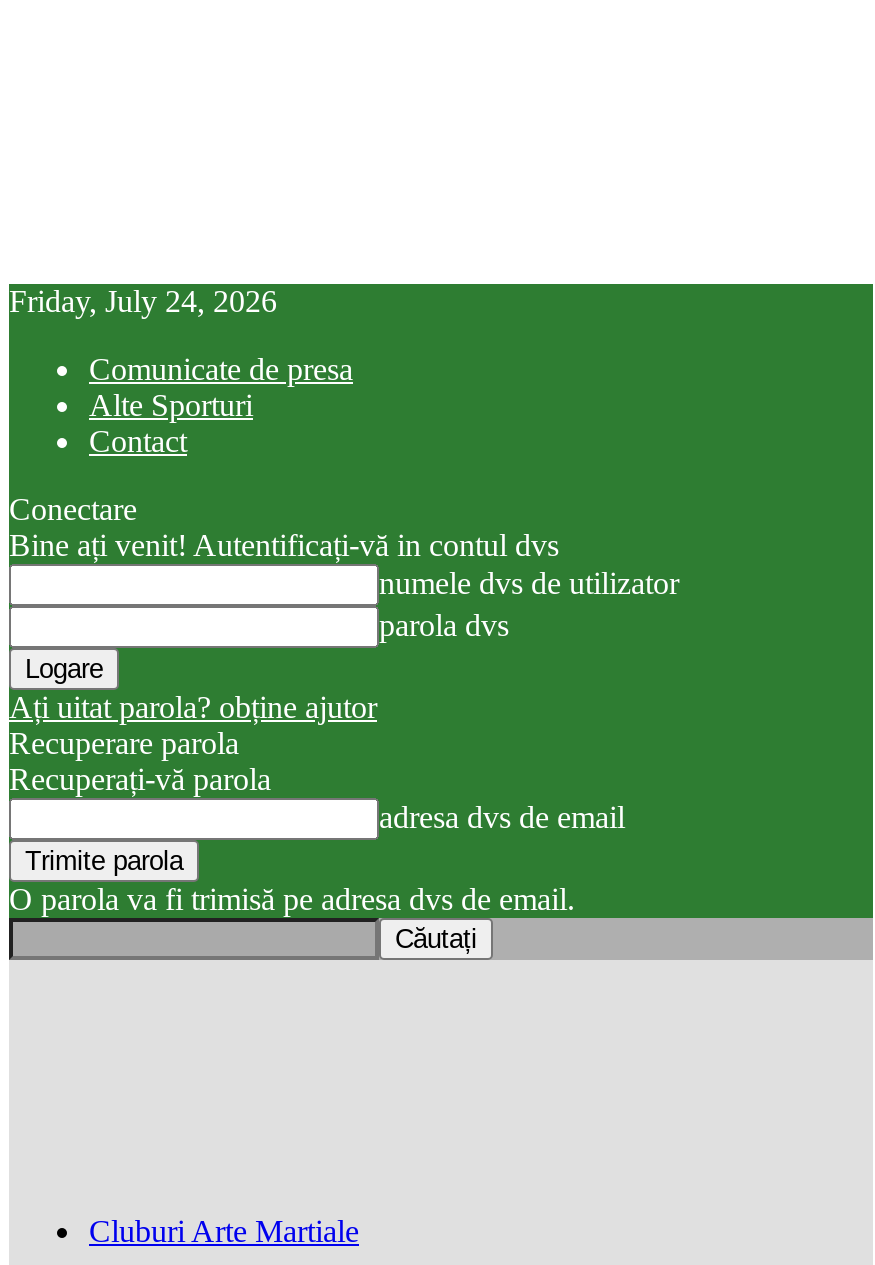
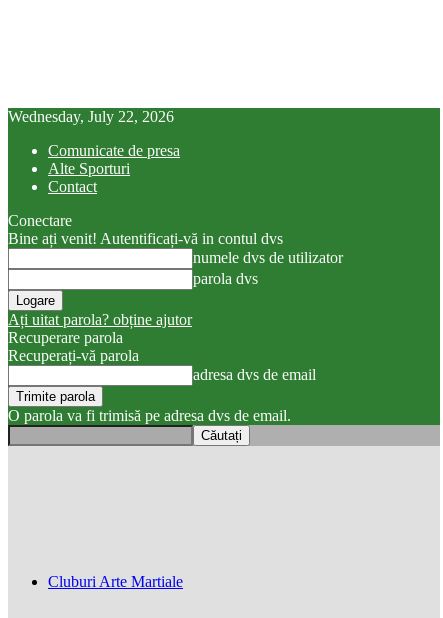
- Friday, July 24, 2026
+ Wednesday, July 22, 2026
